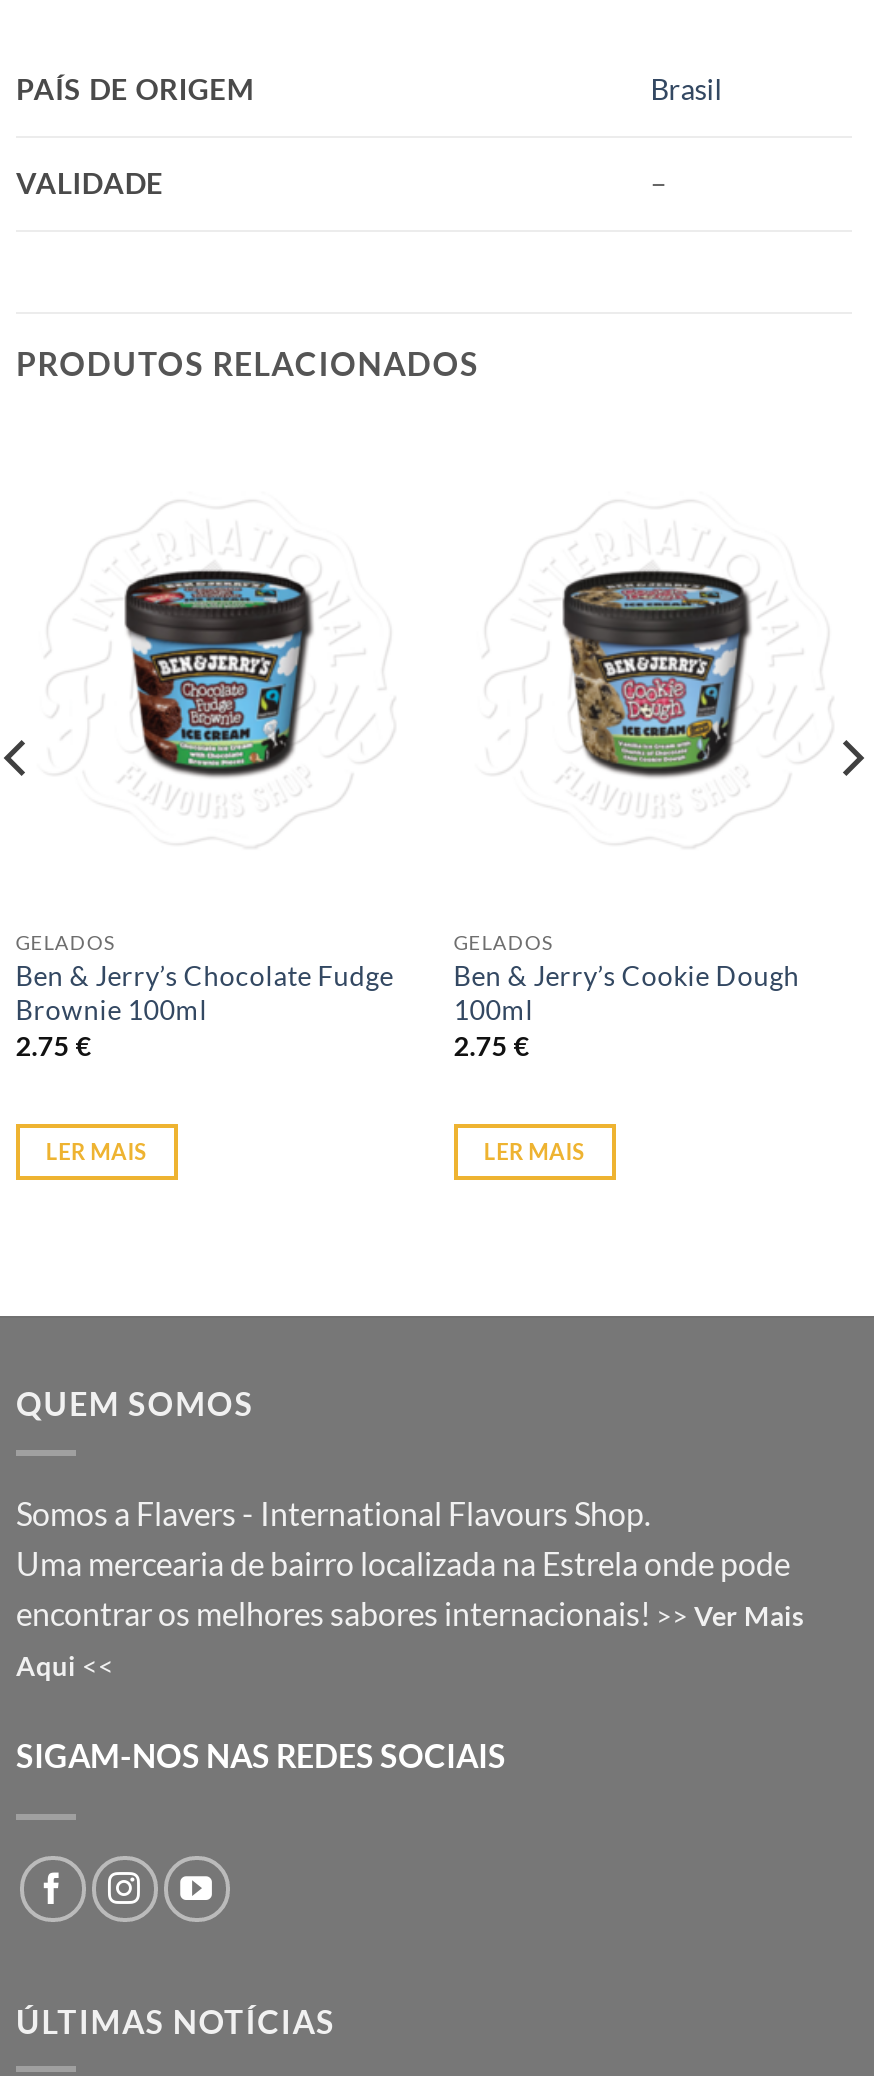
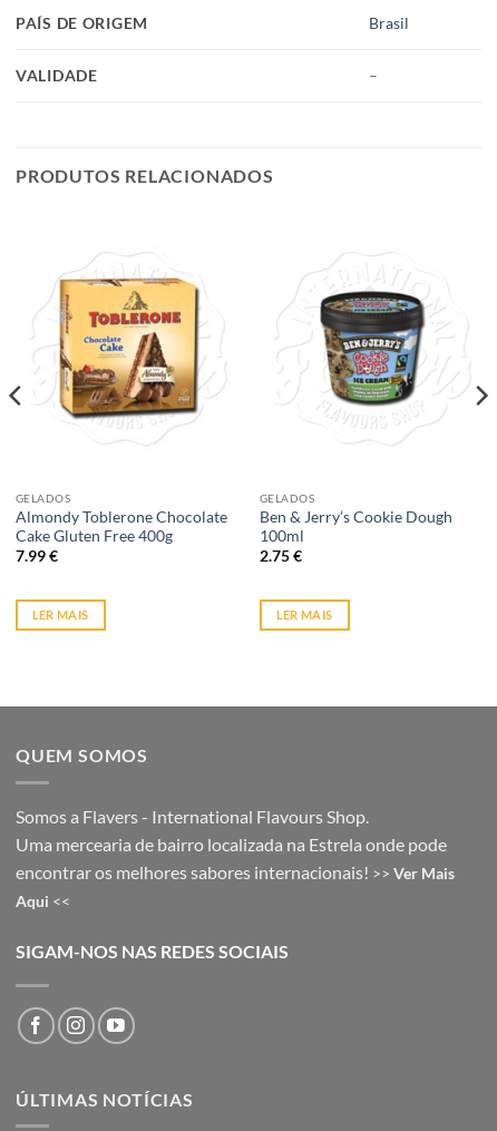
- [image]
+ [image]

- Ben & Jerry’s Chocolate Fudge
- Brownie 100ml
- 2.75 €
+ Almondy Toblerone Chocolate
+ Cake Gluten Free 400g
+ 7.99 €
